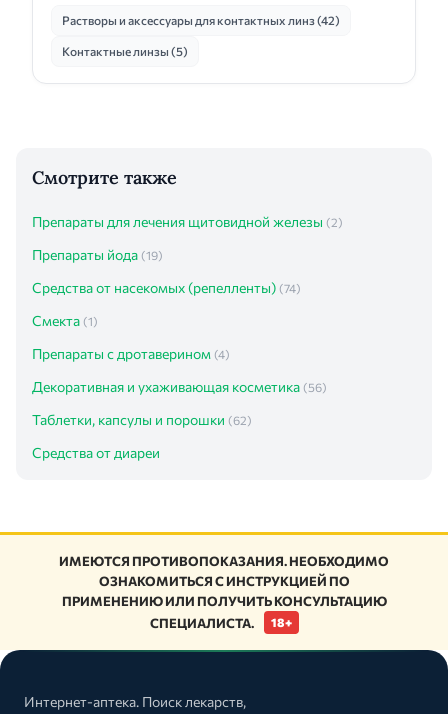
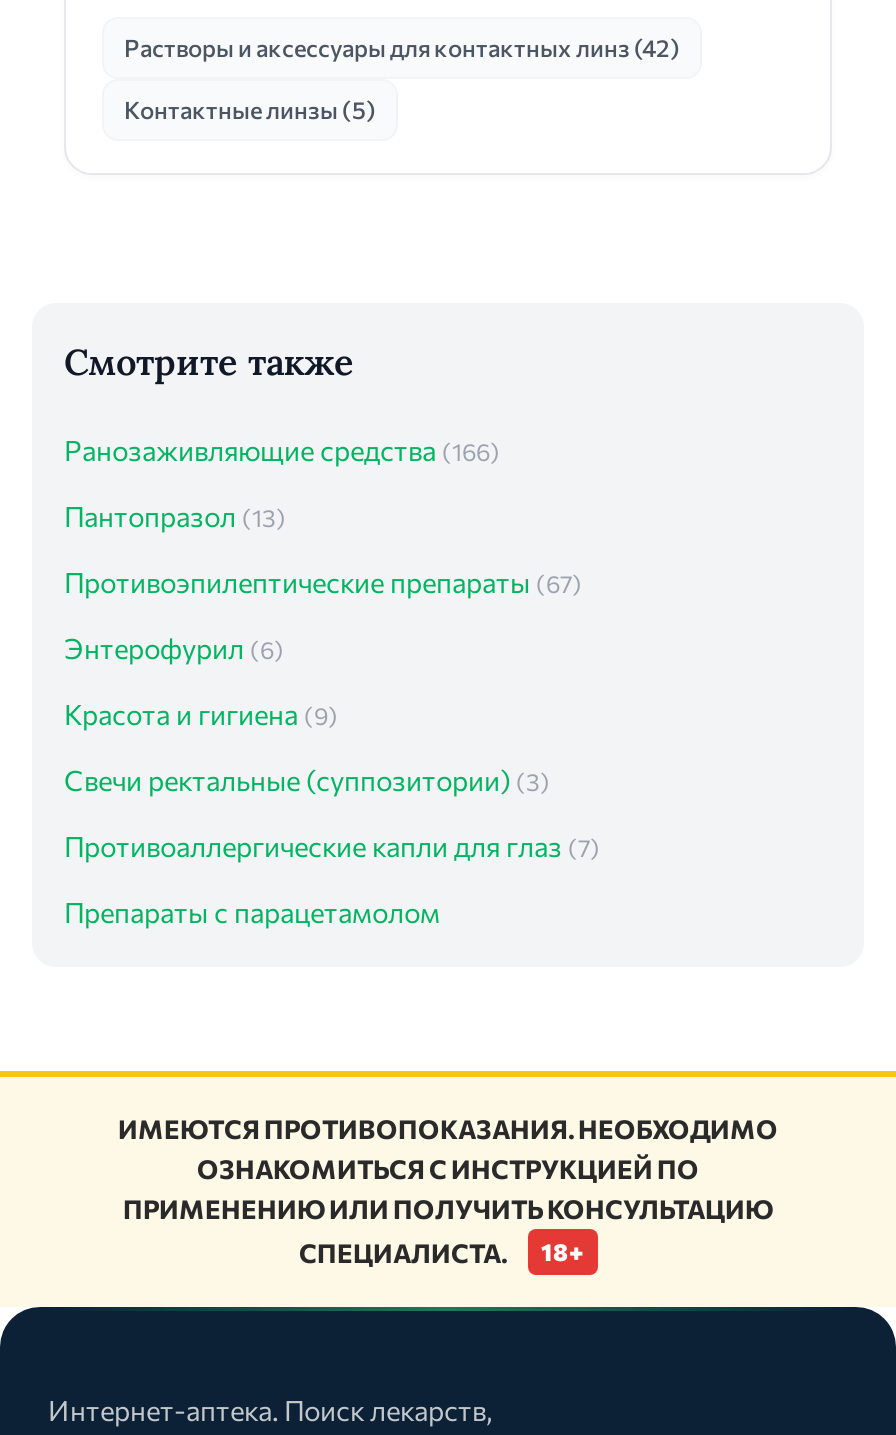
- Препараты для лечения щитовидной железы (2)
+ Ранозаживляющие средства (166)

- Препараты йода (19)
+ Пантопразол (13)

- Средства от насекомых (репелленты) (74)
+ Противоэпилептические препараты (67)

- Смекта (1)
+ Энтерофурил (6)

- Препараты с дротаверином (4)
+ Красота и гигиена (9)

- Декоративная и ухаживающая косметика (56)
+ Свечи ректальные (суппозитории) (3)

- Таблетки, капсулы и порошки (62)
+ Противоаллергические капли для глаз (7)

- Средства от диареи
+ Препараты с парацетамолом
